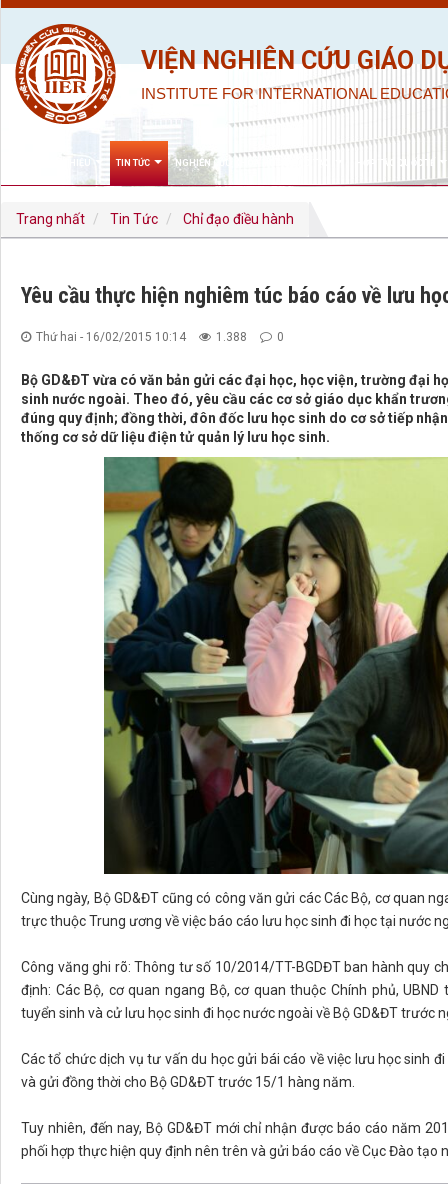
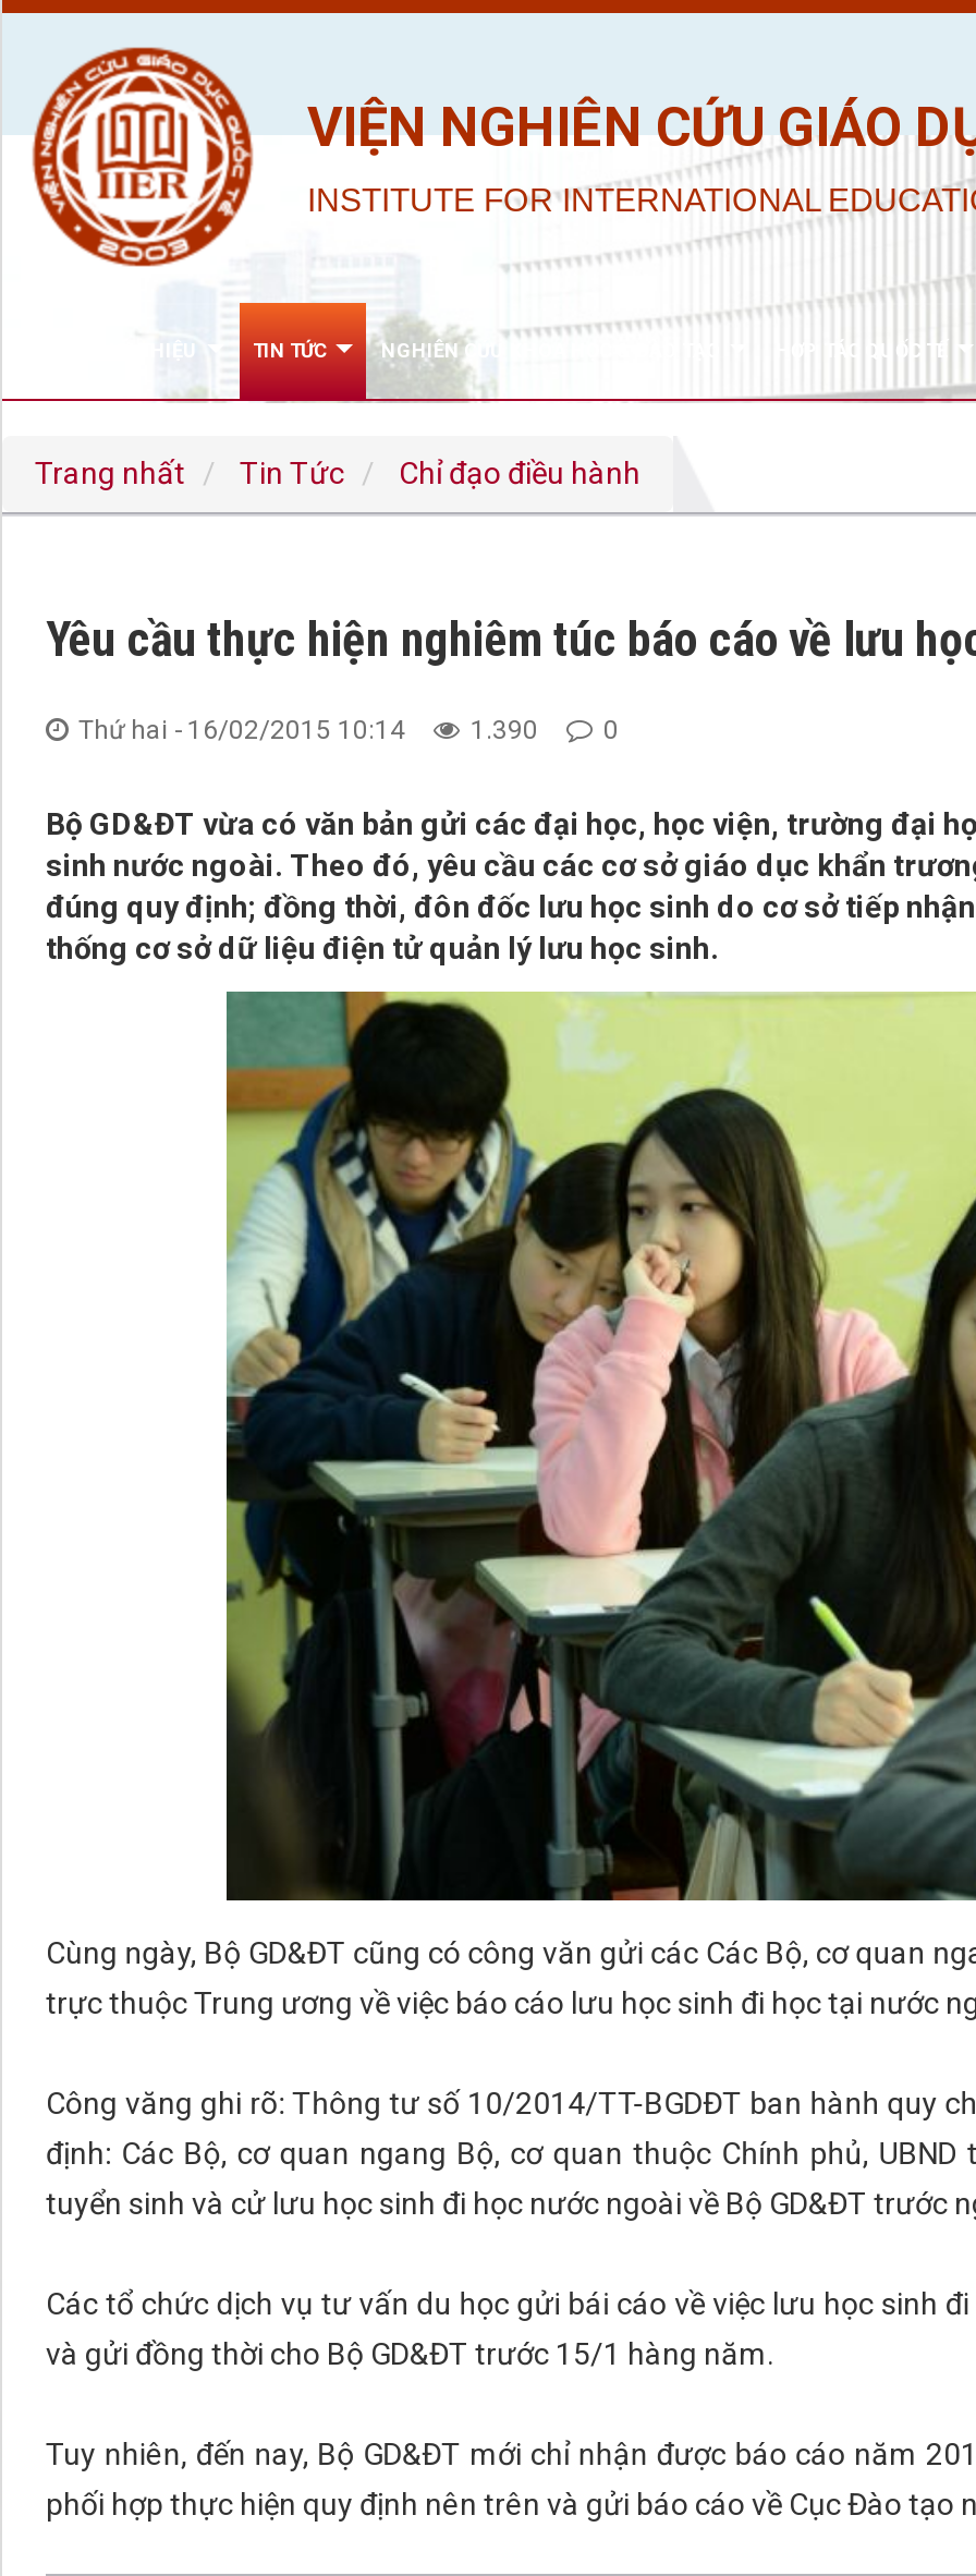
- 1.388
+ 1.390
